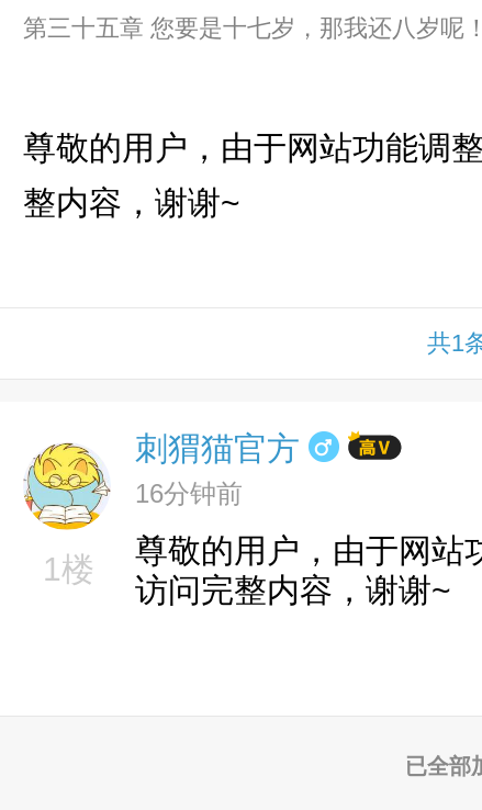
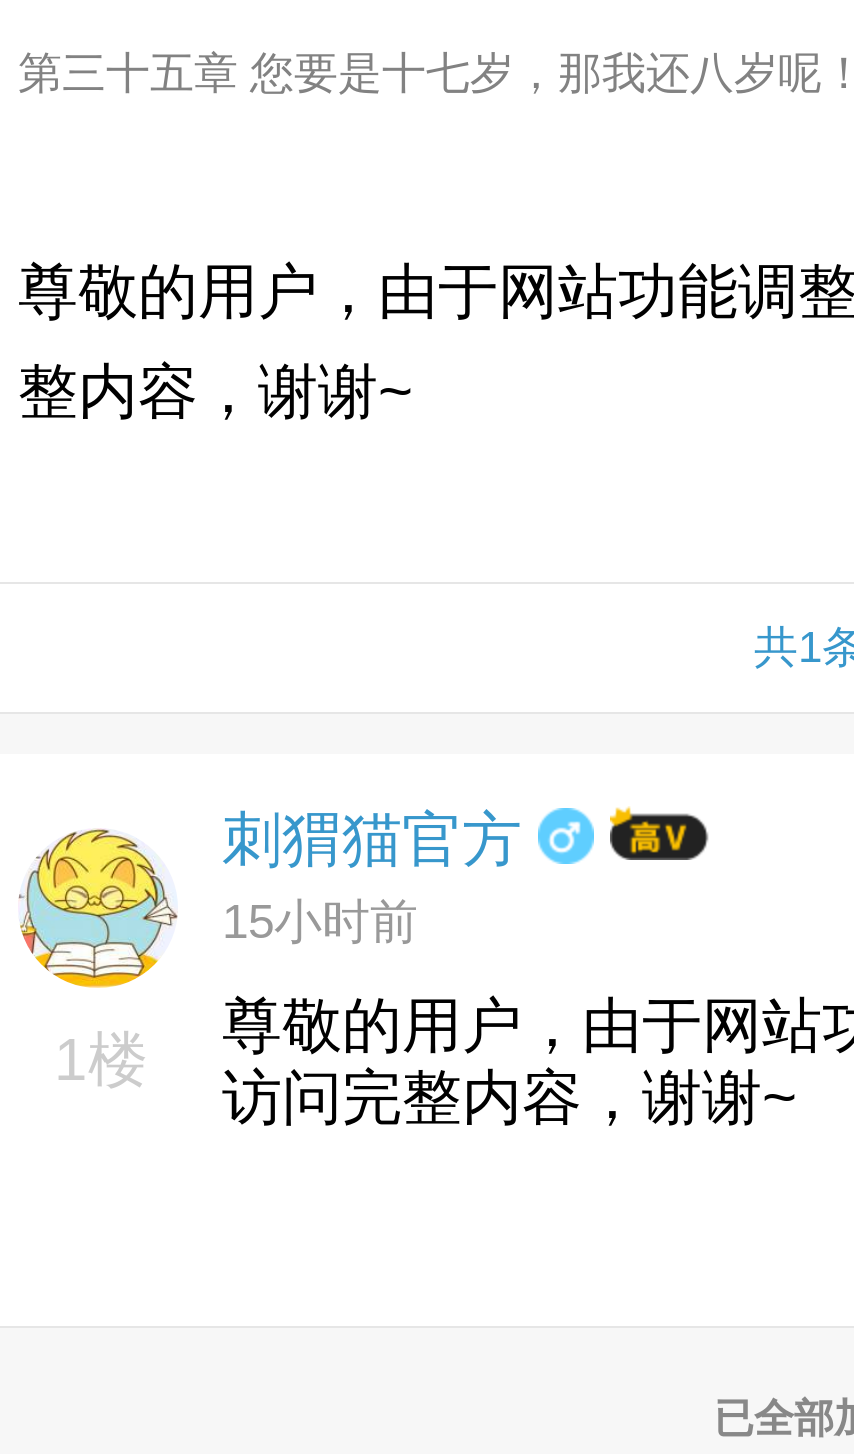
- 16分钟前
+ 15小时前
